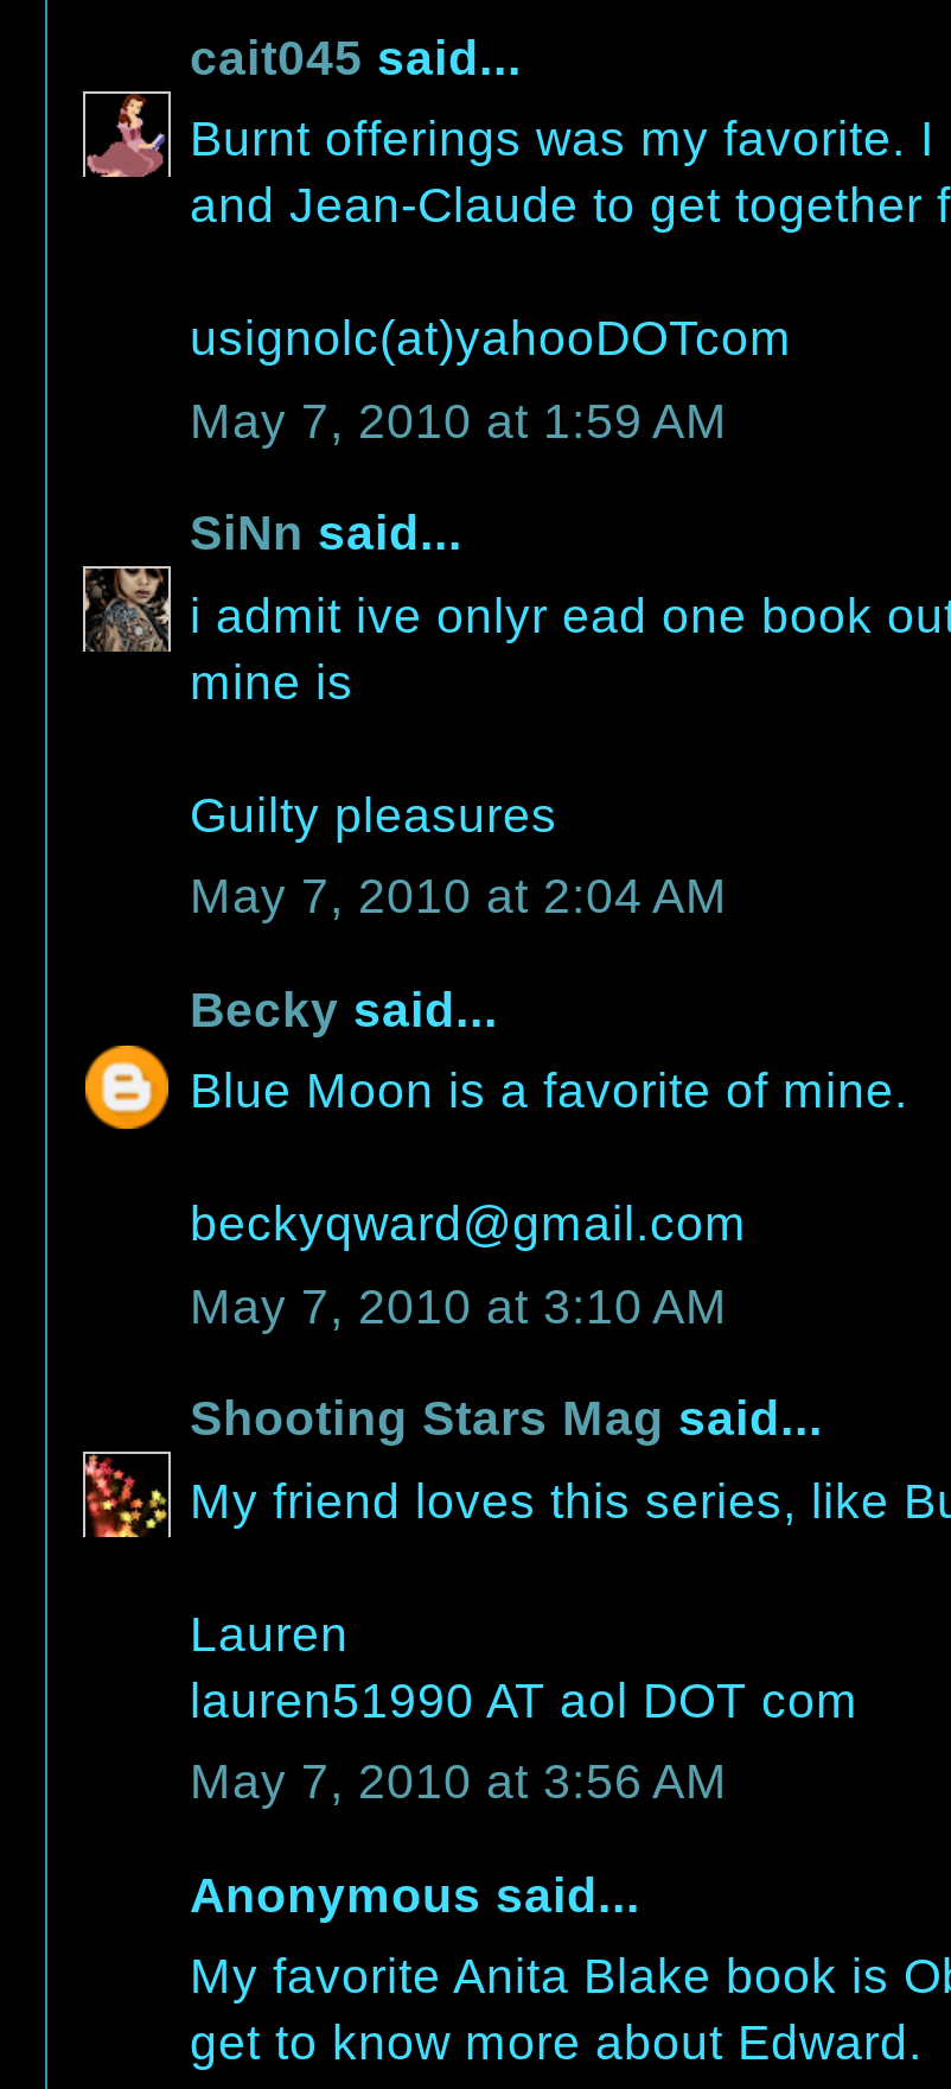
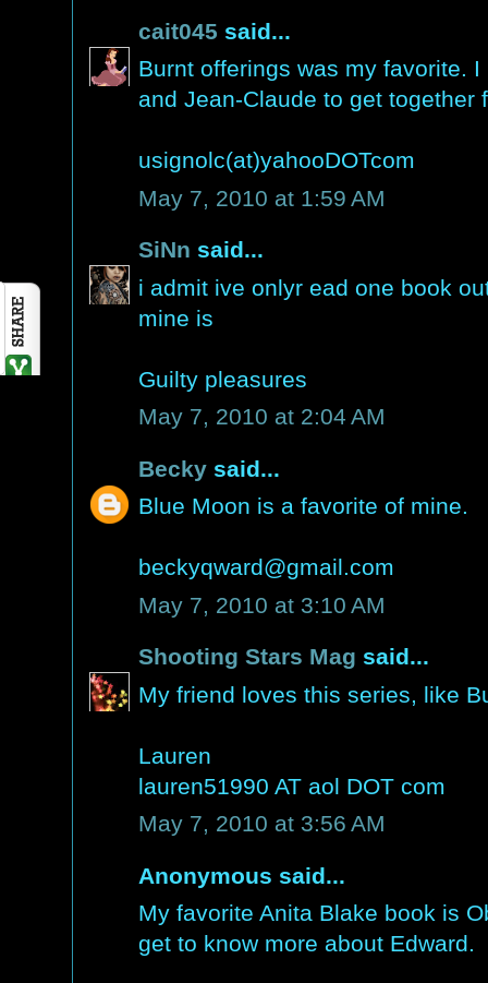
+ [image]
